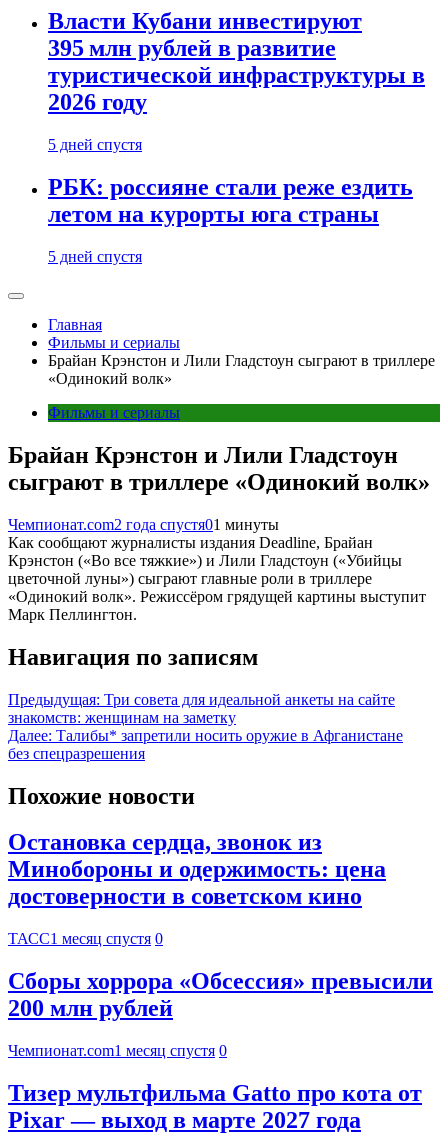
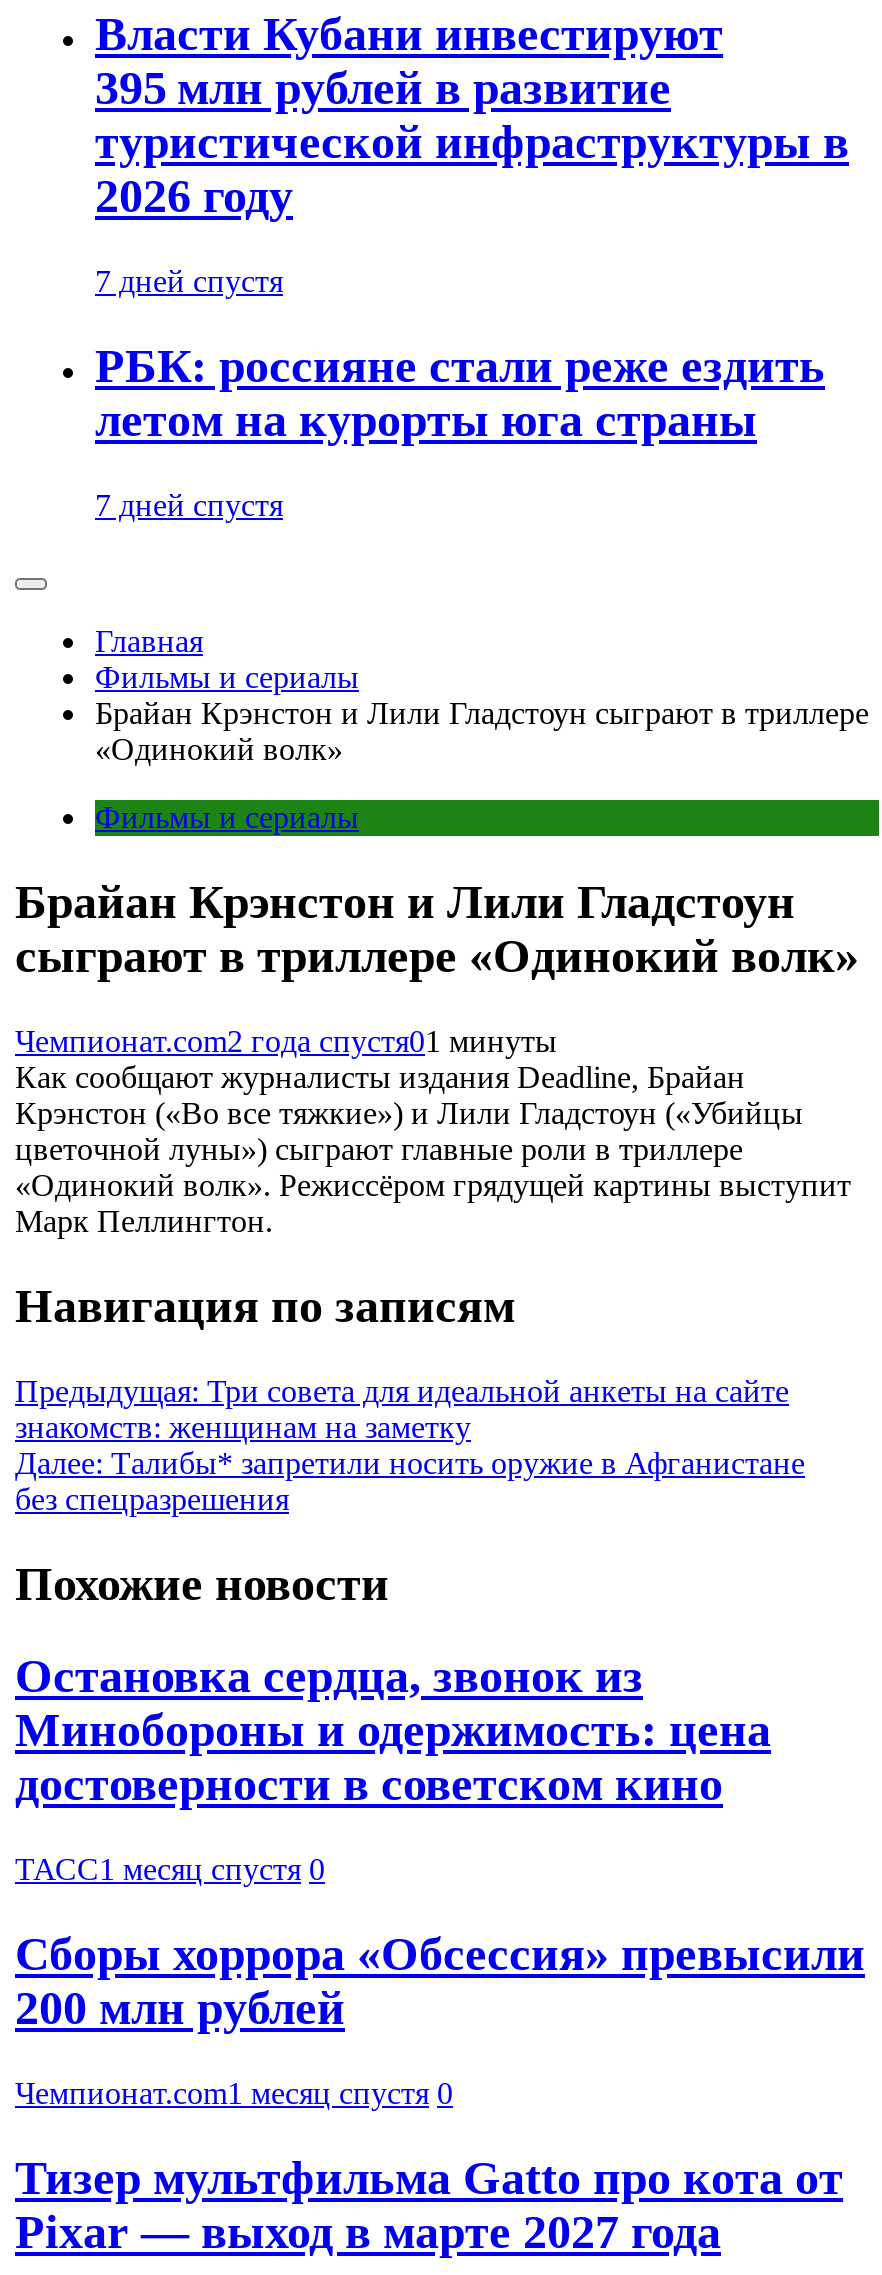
- 5 дней спустя
+ 7 дней спустя

- 5 дней спустя
+ 7 дней спустя
